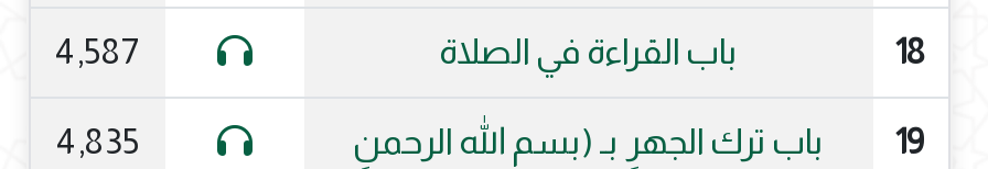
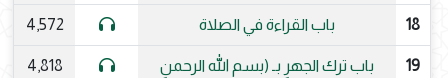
- 4,587
+ 4,572

- 4,835
+ 4,818
